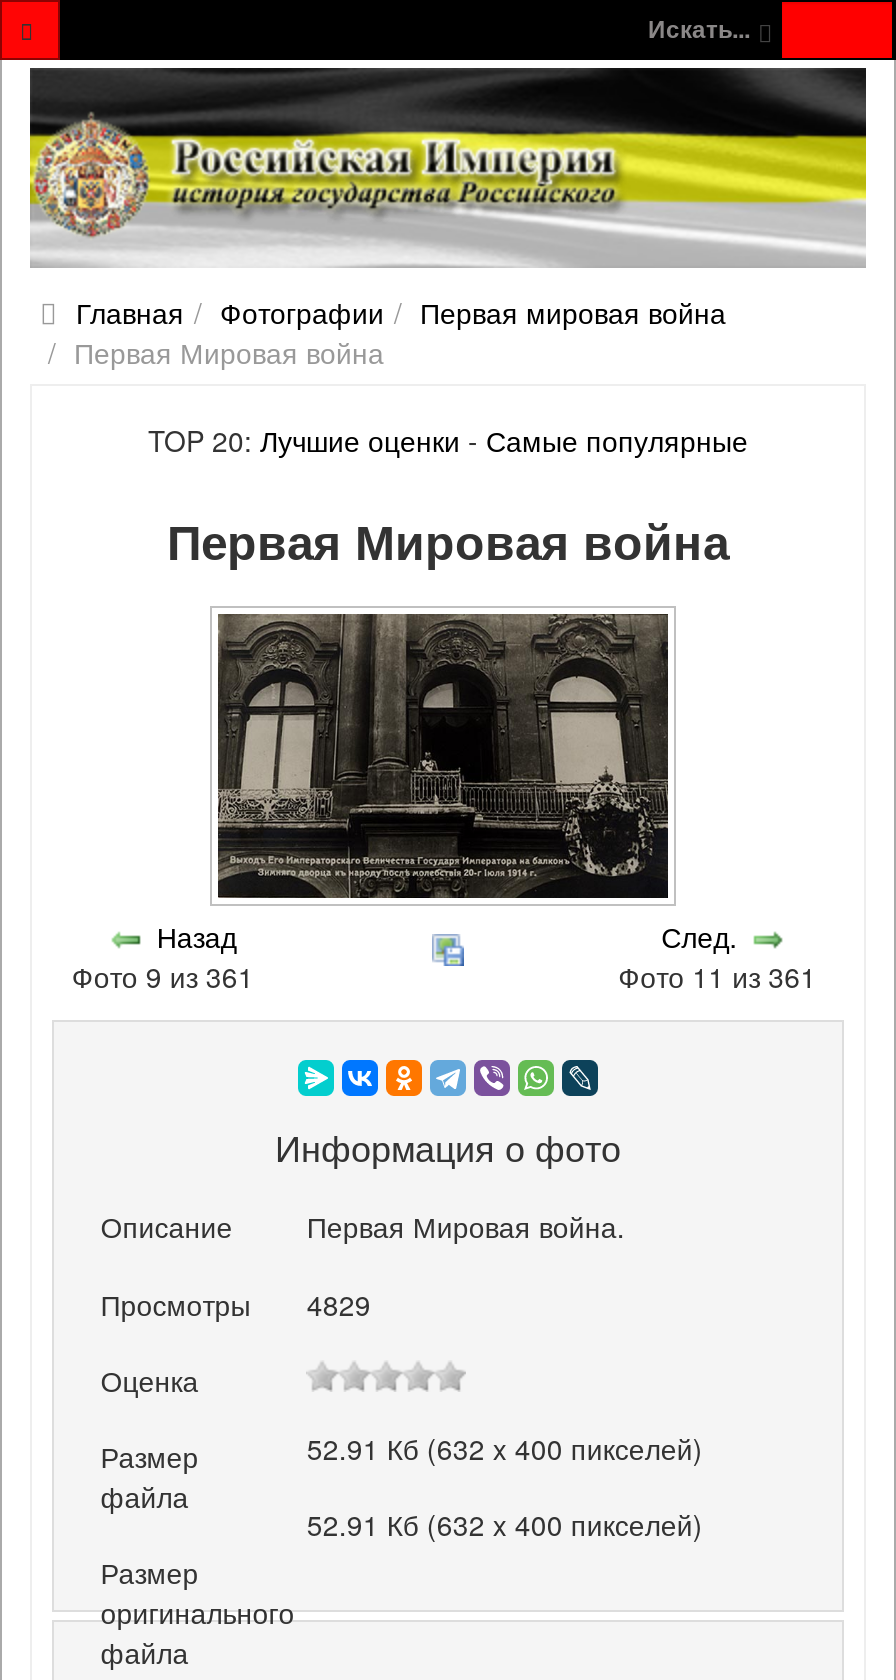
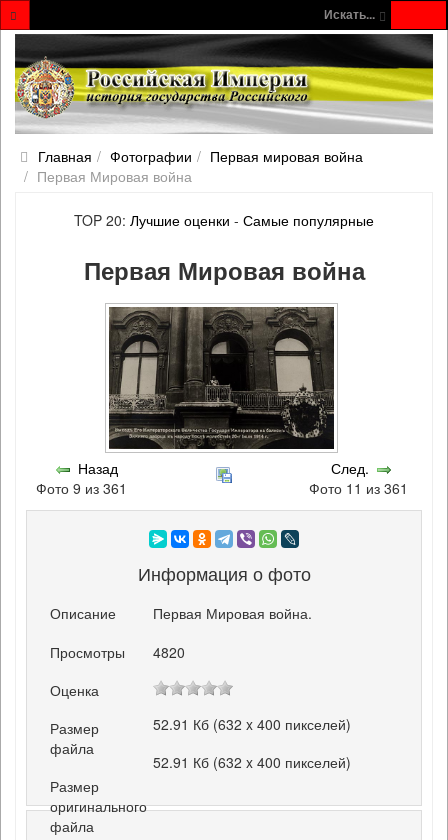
- Просмотры 4829
+ Просмотры 4820
